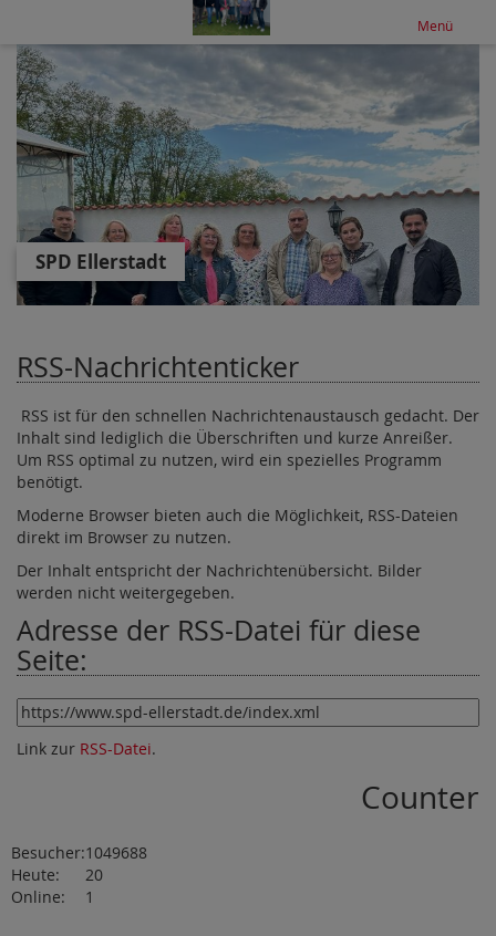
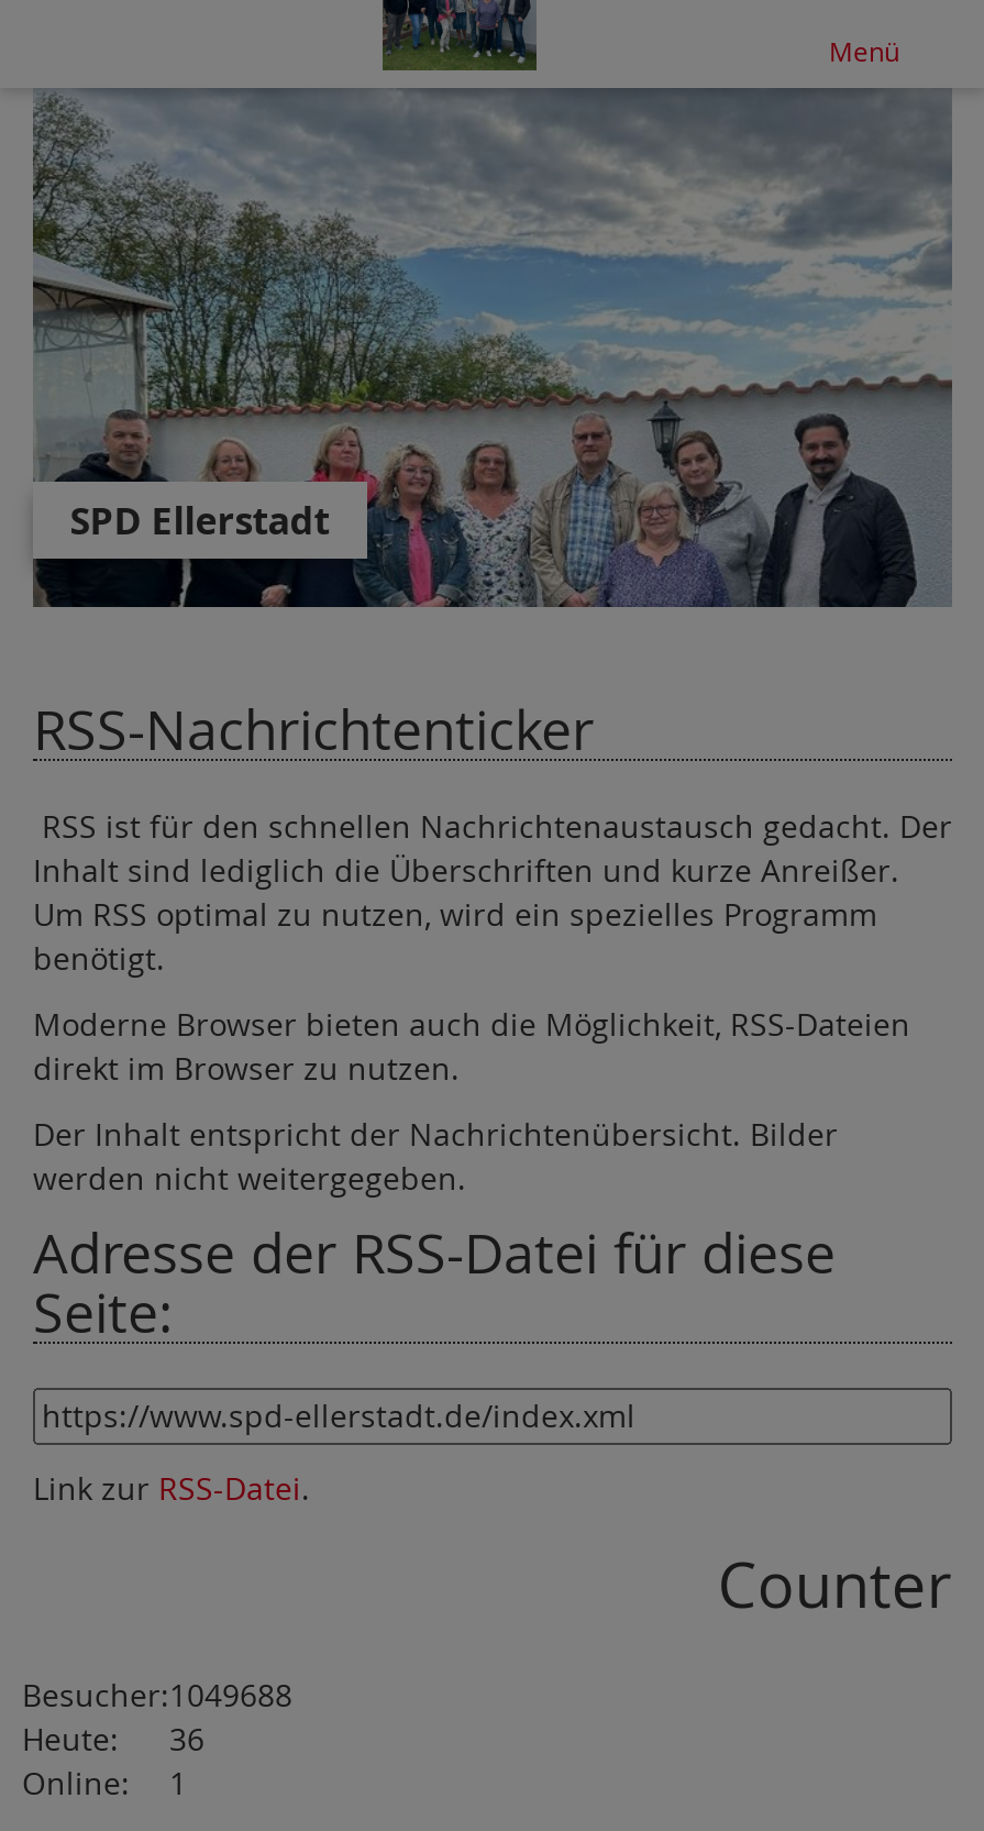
- Heute: 20
+ Heute: 36
